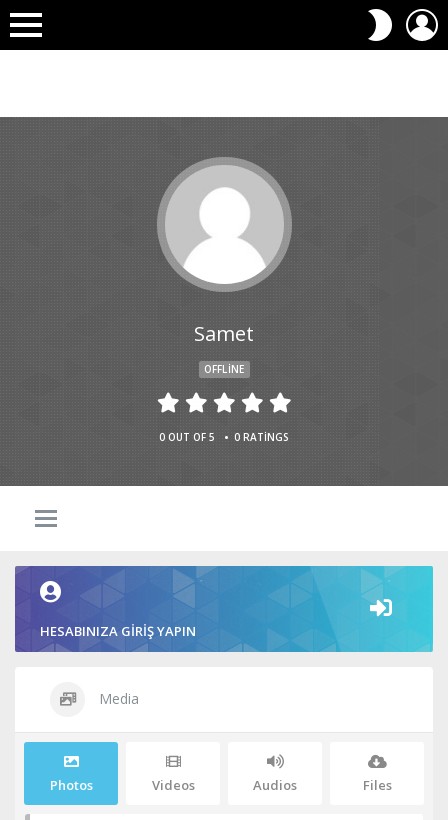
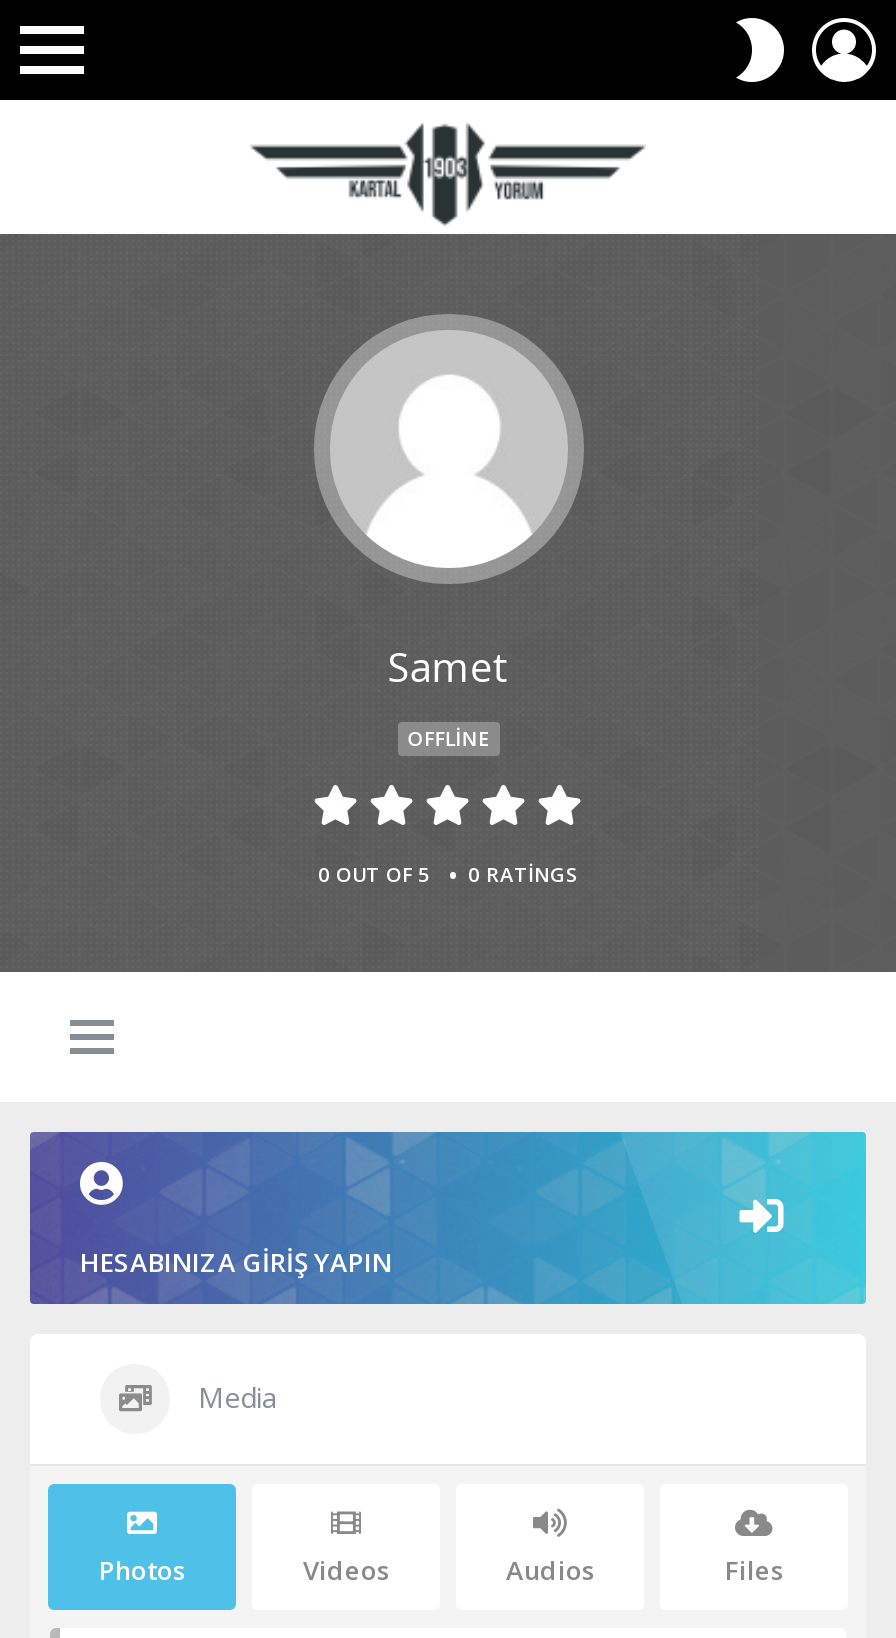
+ [image]
